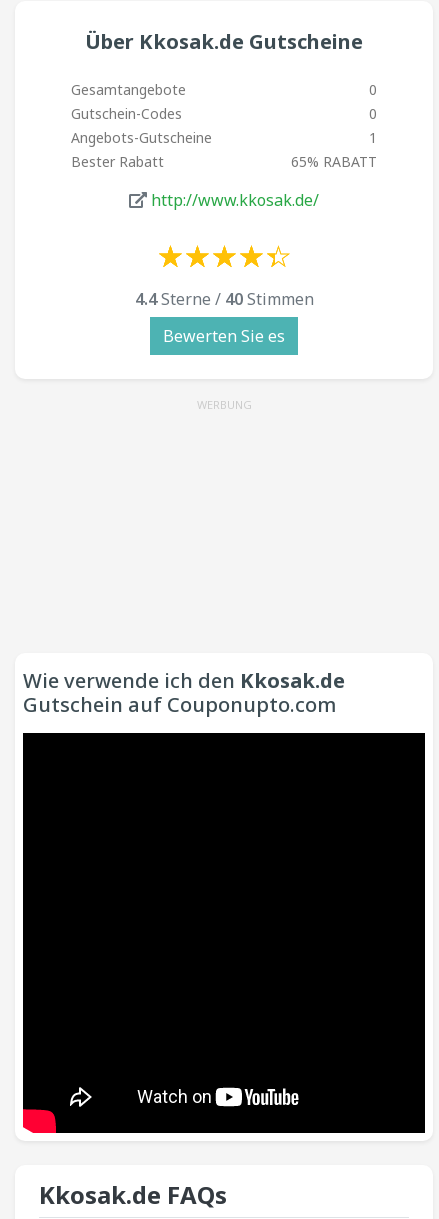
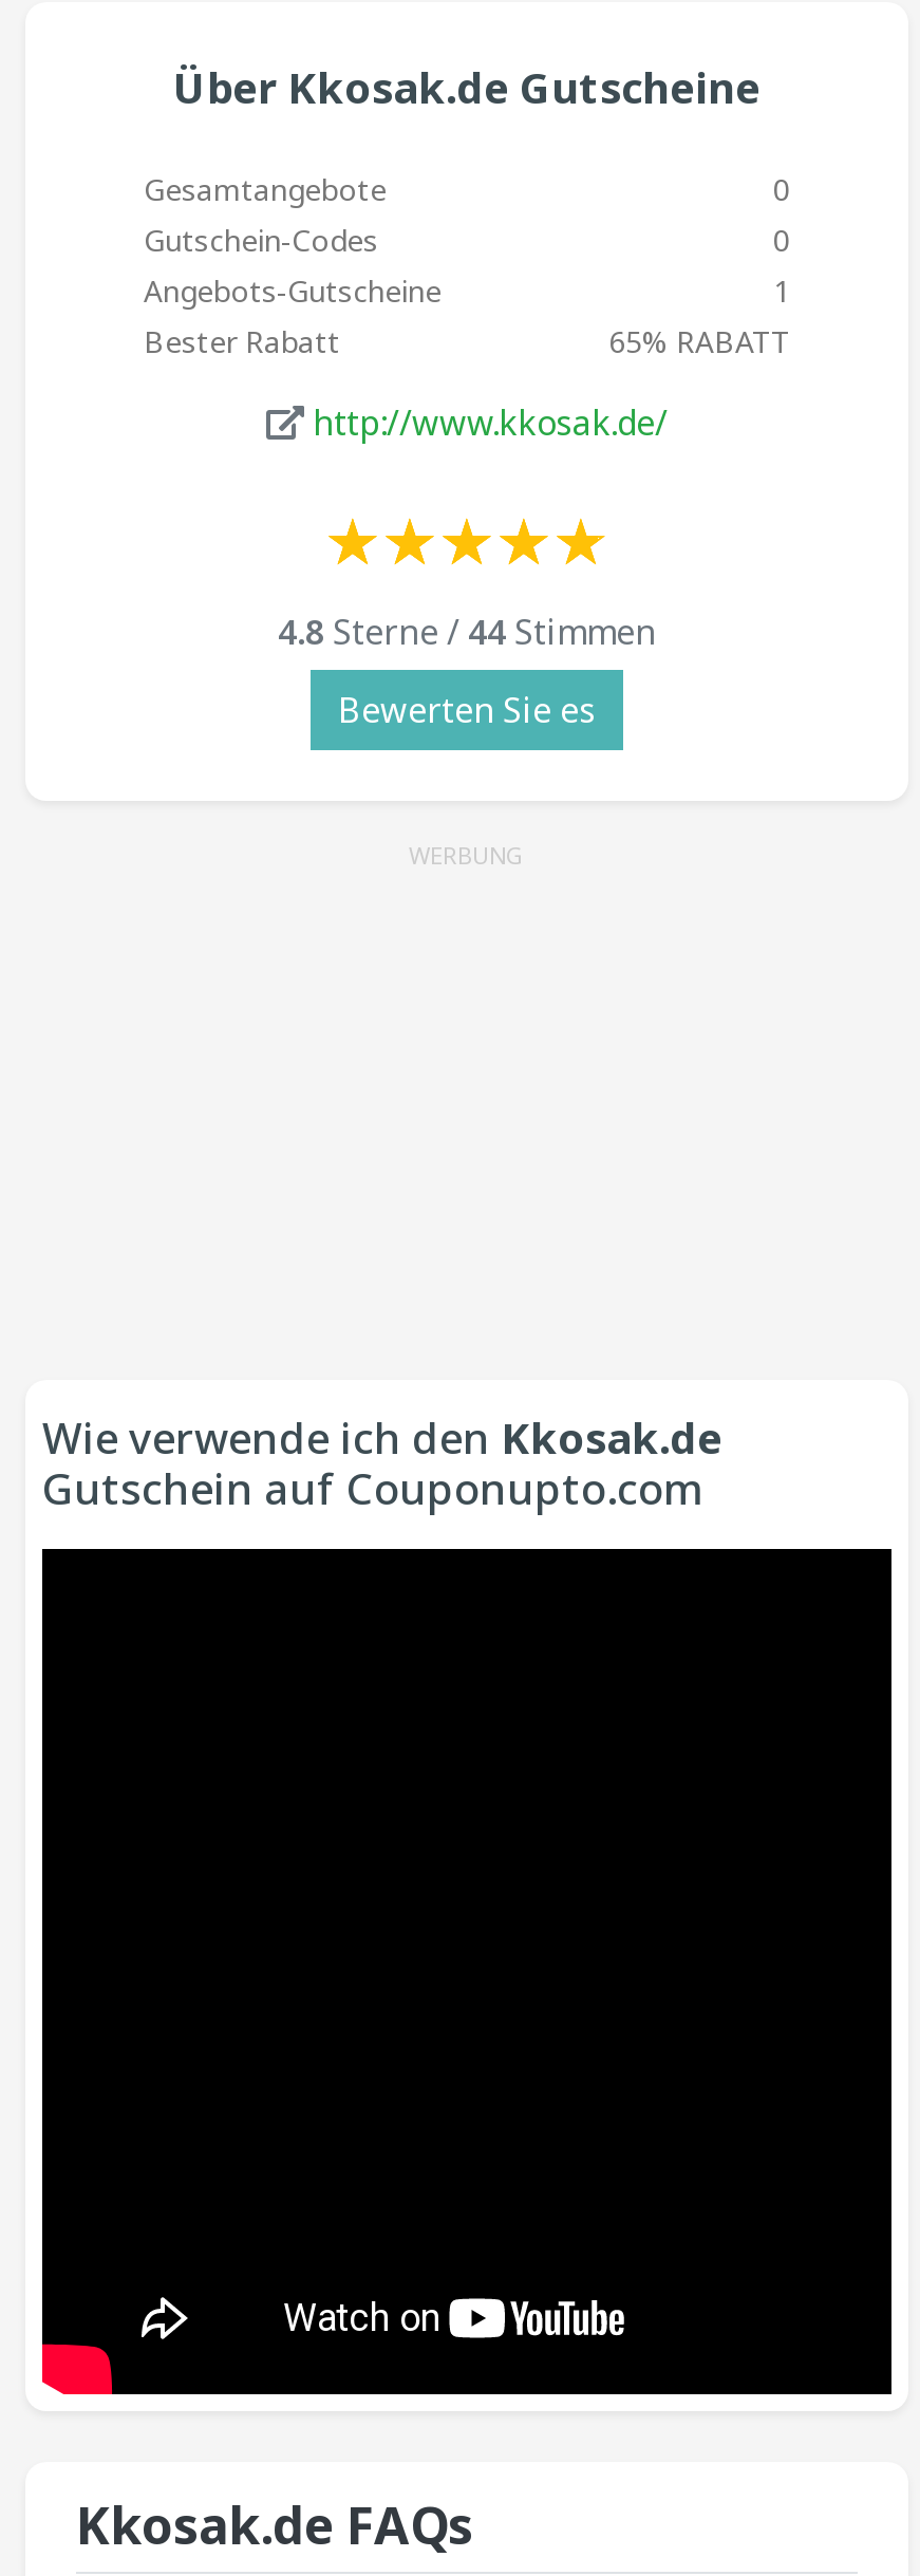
- 4.4 Sterne / 40 Stimmen
+ 4.8 Sterne / 44 Stimmen
